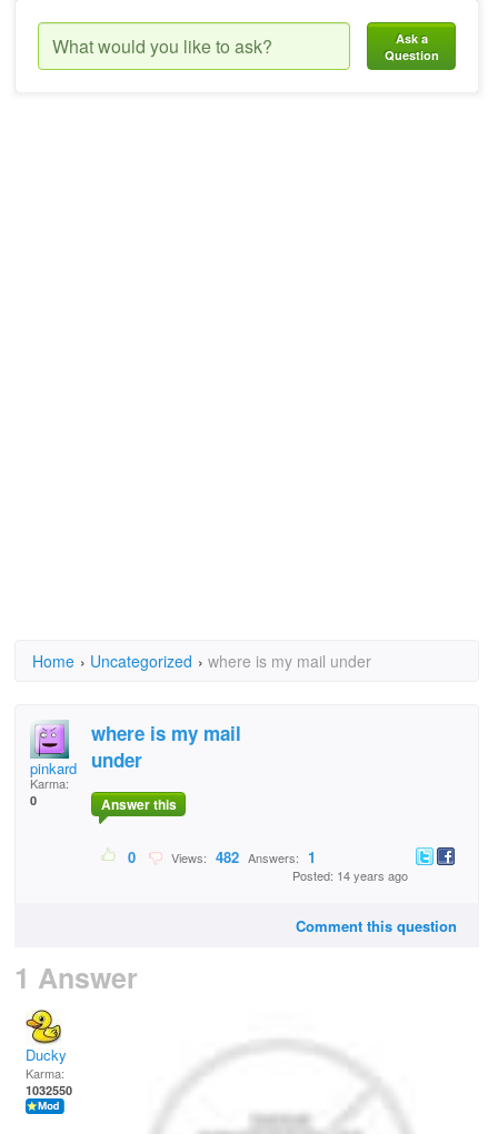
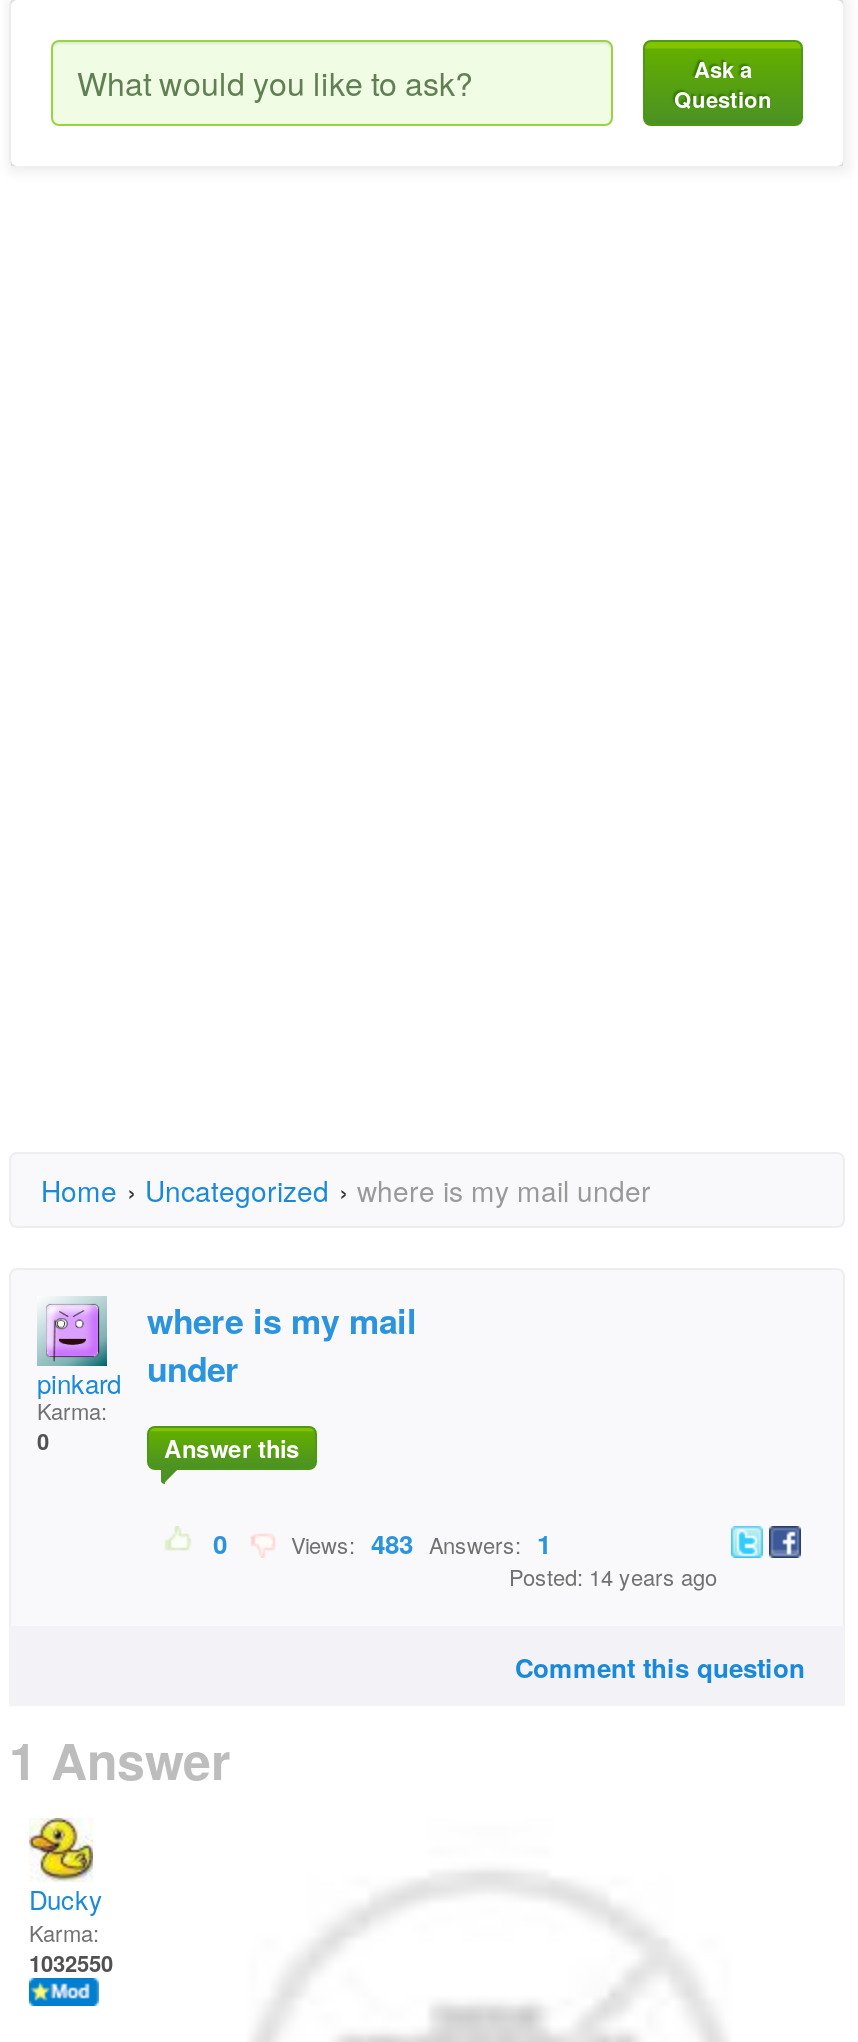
- Views: 482 Answers: 1
+ Views: 483 Answers: 1
